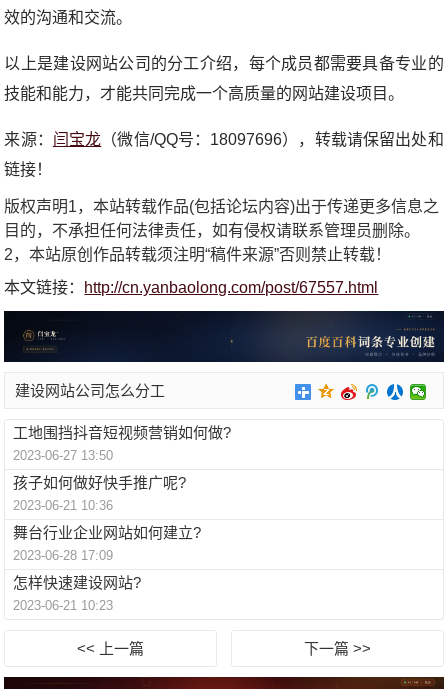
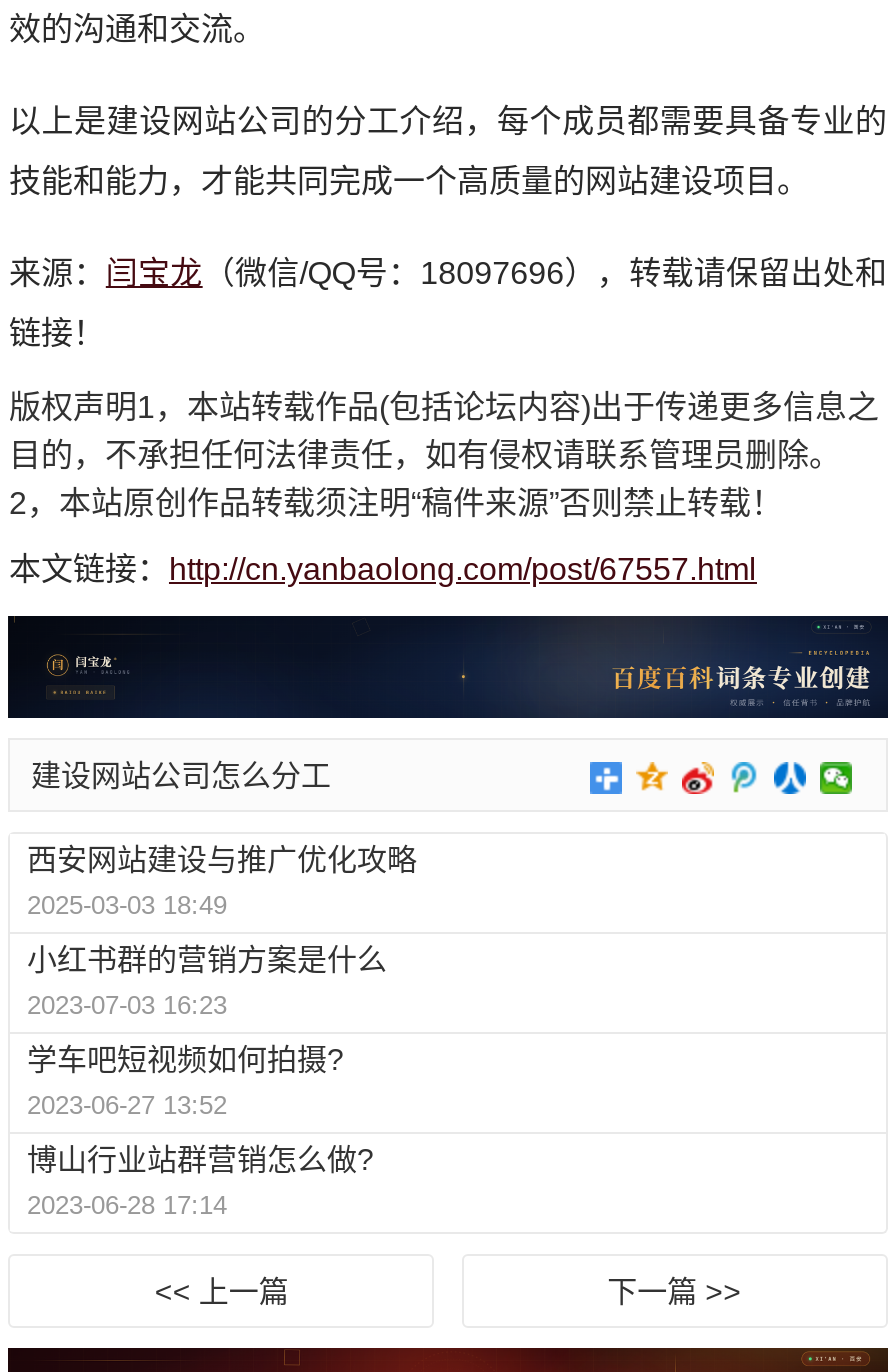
- 工地围挡抖音短视频营销如何做?
- 2023-06-27 13:50
+ 西安网站建设与推广优化攻略
+ 2025-03-03 18:49

- 孩子如何做好快手推广呢?
- 2023-06-21 10:36
+ 小红书群的营销方案是什么
+ 2023-07-03 16:23

- 舞台行业企业网站如何建立?
- 2023-06-28 17:09
+ 学车吧短视频如何拍摄?
+ 2023-06-27 13:52

- 怎样快速建设网站?
- 2023-06-21 10:23
+ 博山行业站群营销怎么做?
+ 2023-06-28 17:14
